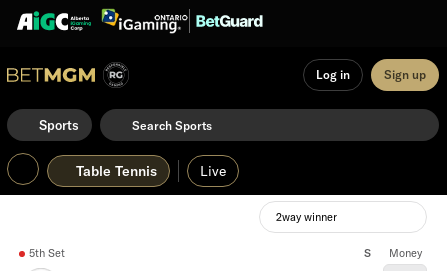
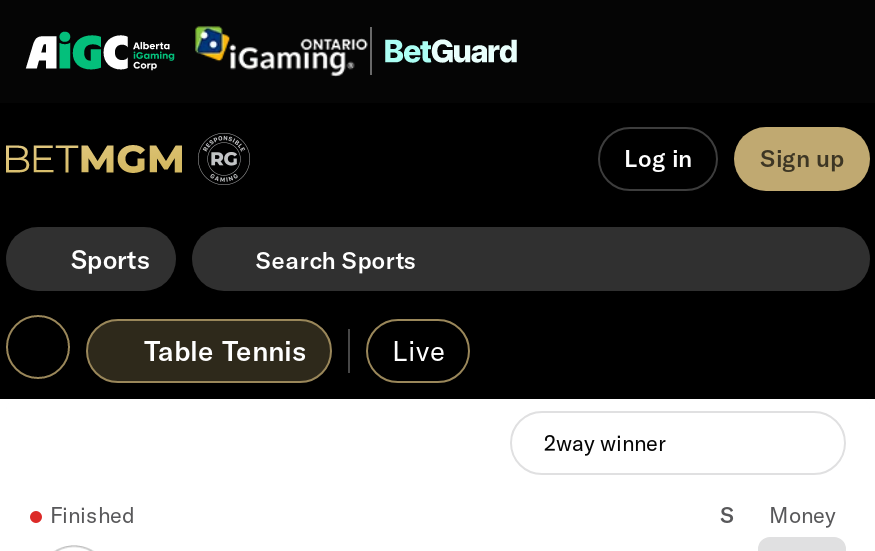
- 5th Set
+ Finished
